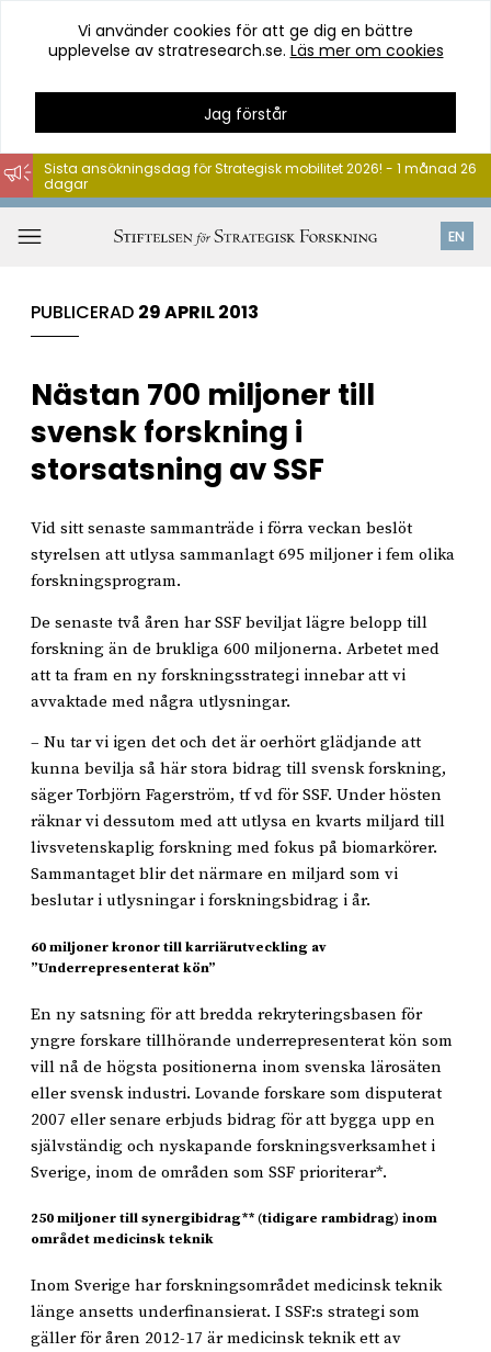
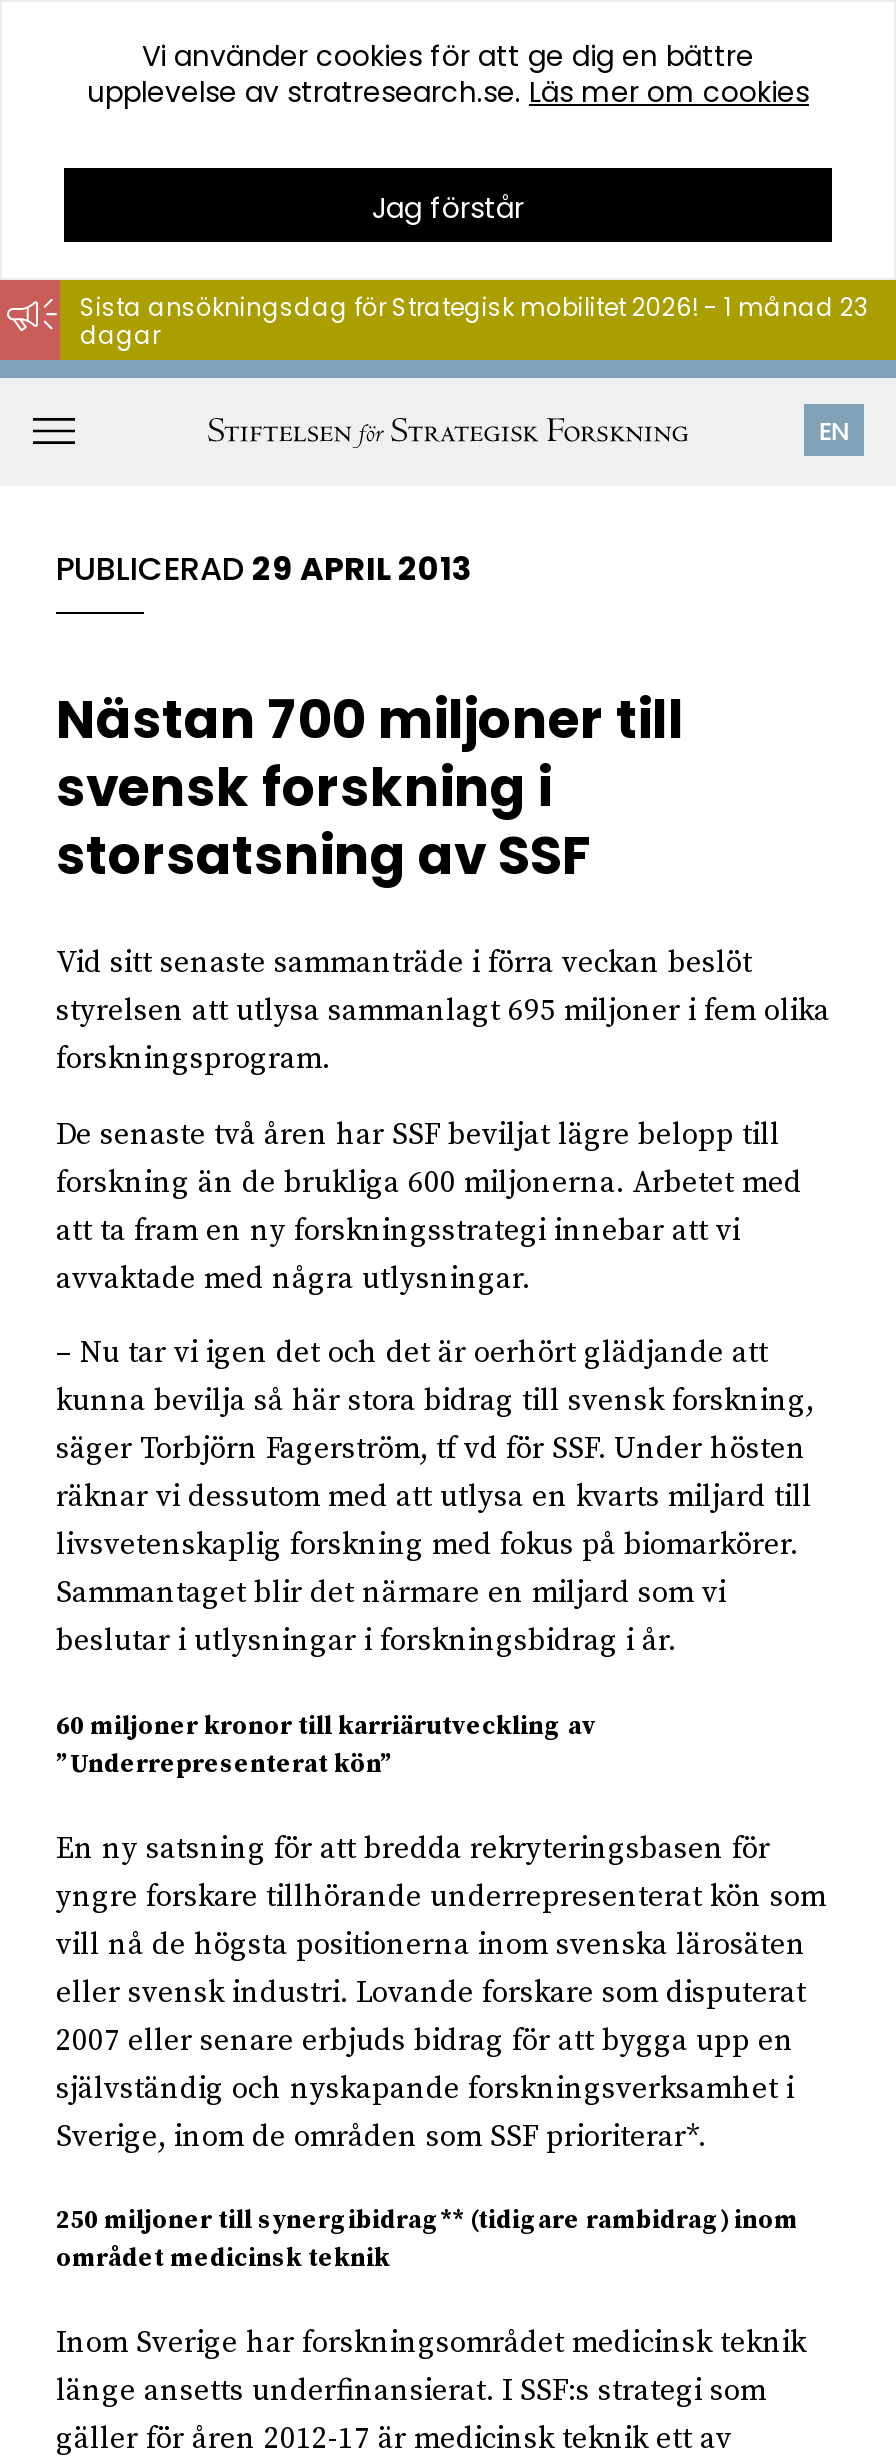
- Sista ansökningsdag för Strategisk mobilitet 2026! - 1 månad 26
+ Sista ansökningsdag för Strategisk mobilitet 2026! - 1 månad 23
